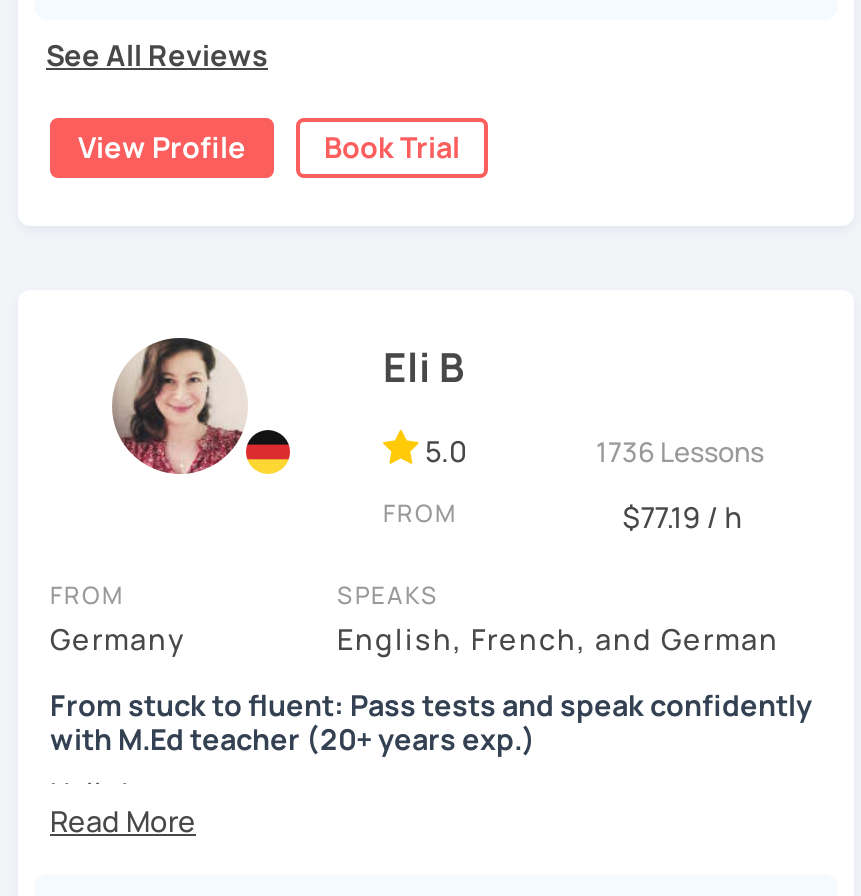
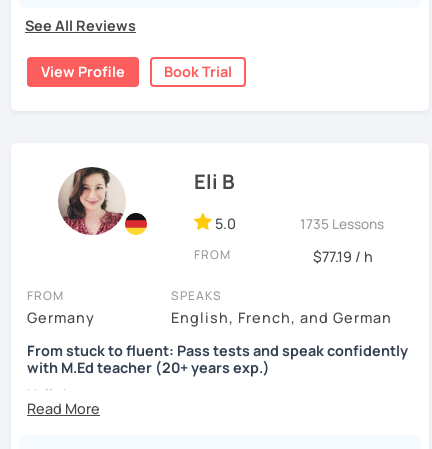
- 1736 Lessons
+ 1735 Lessons
